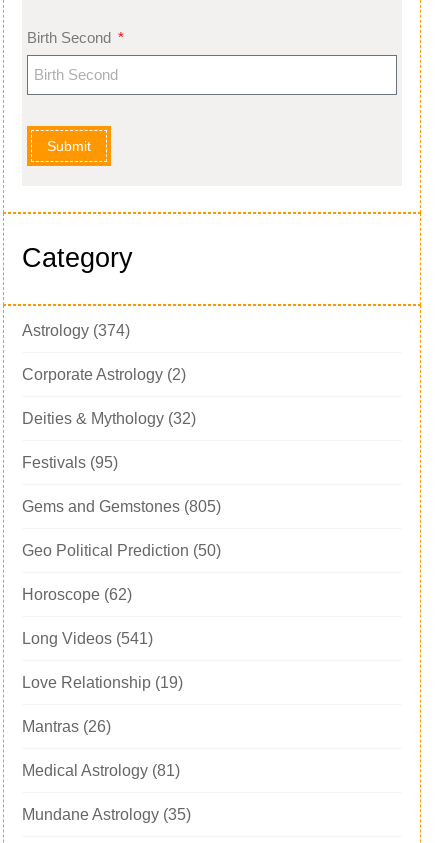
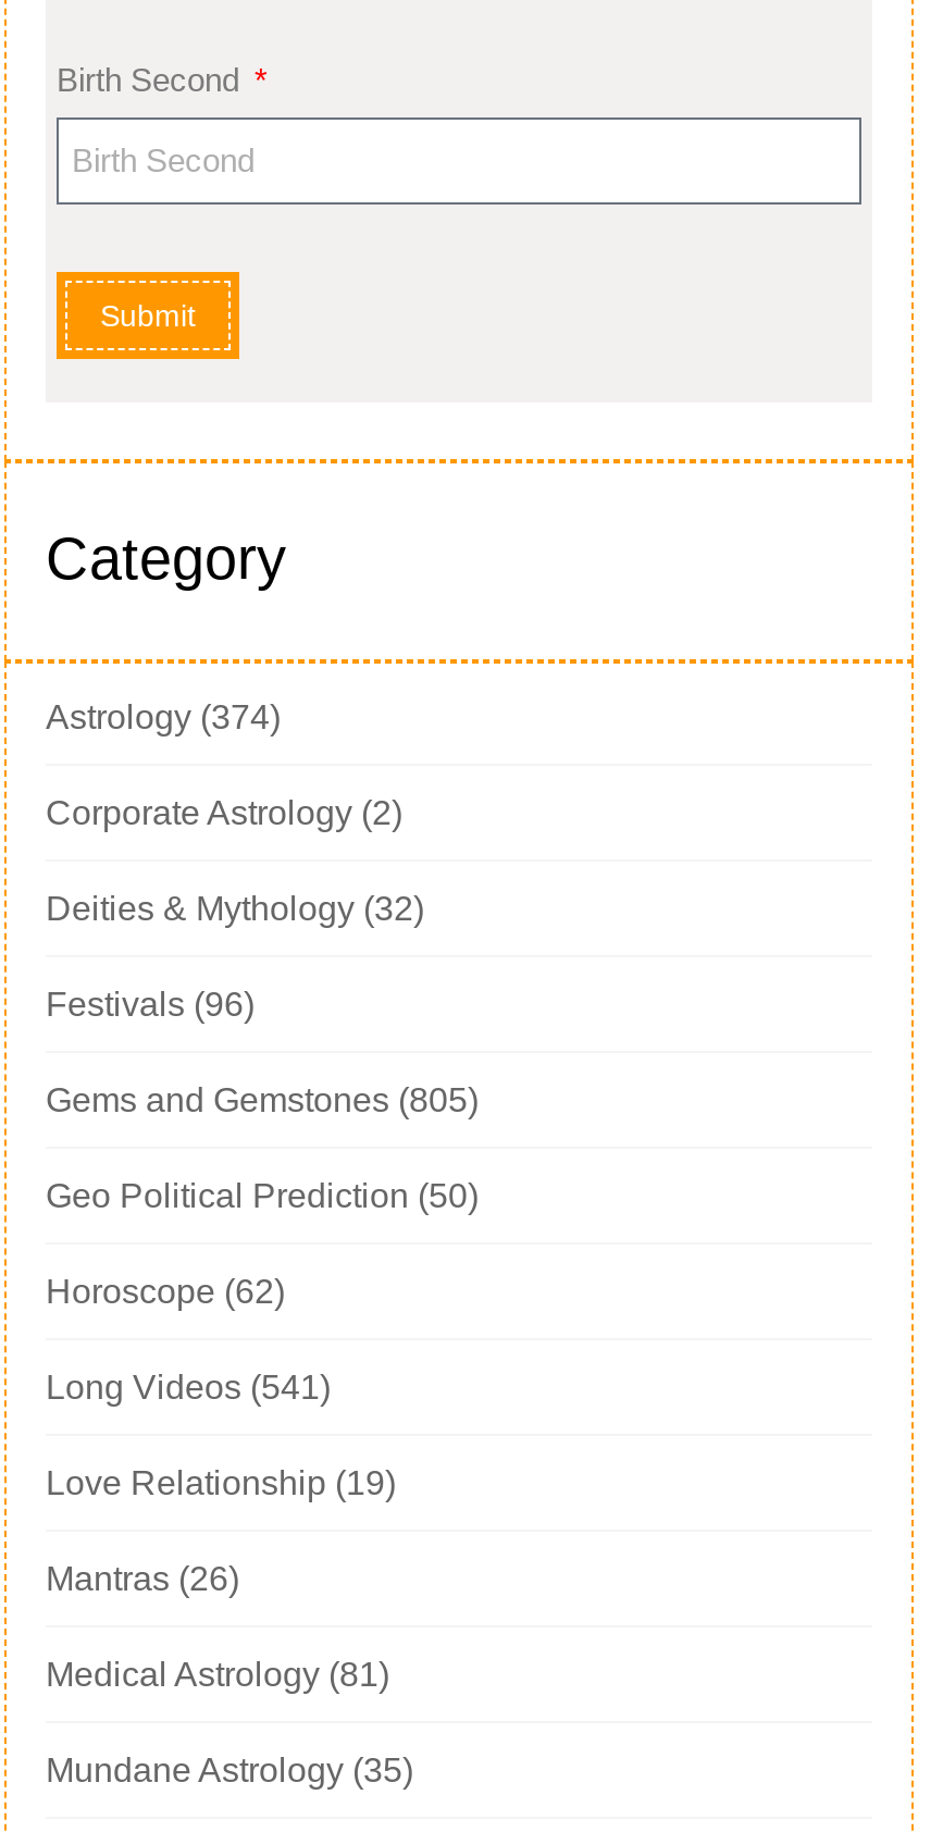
- Festivals (95)
+ Festivals (96)
